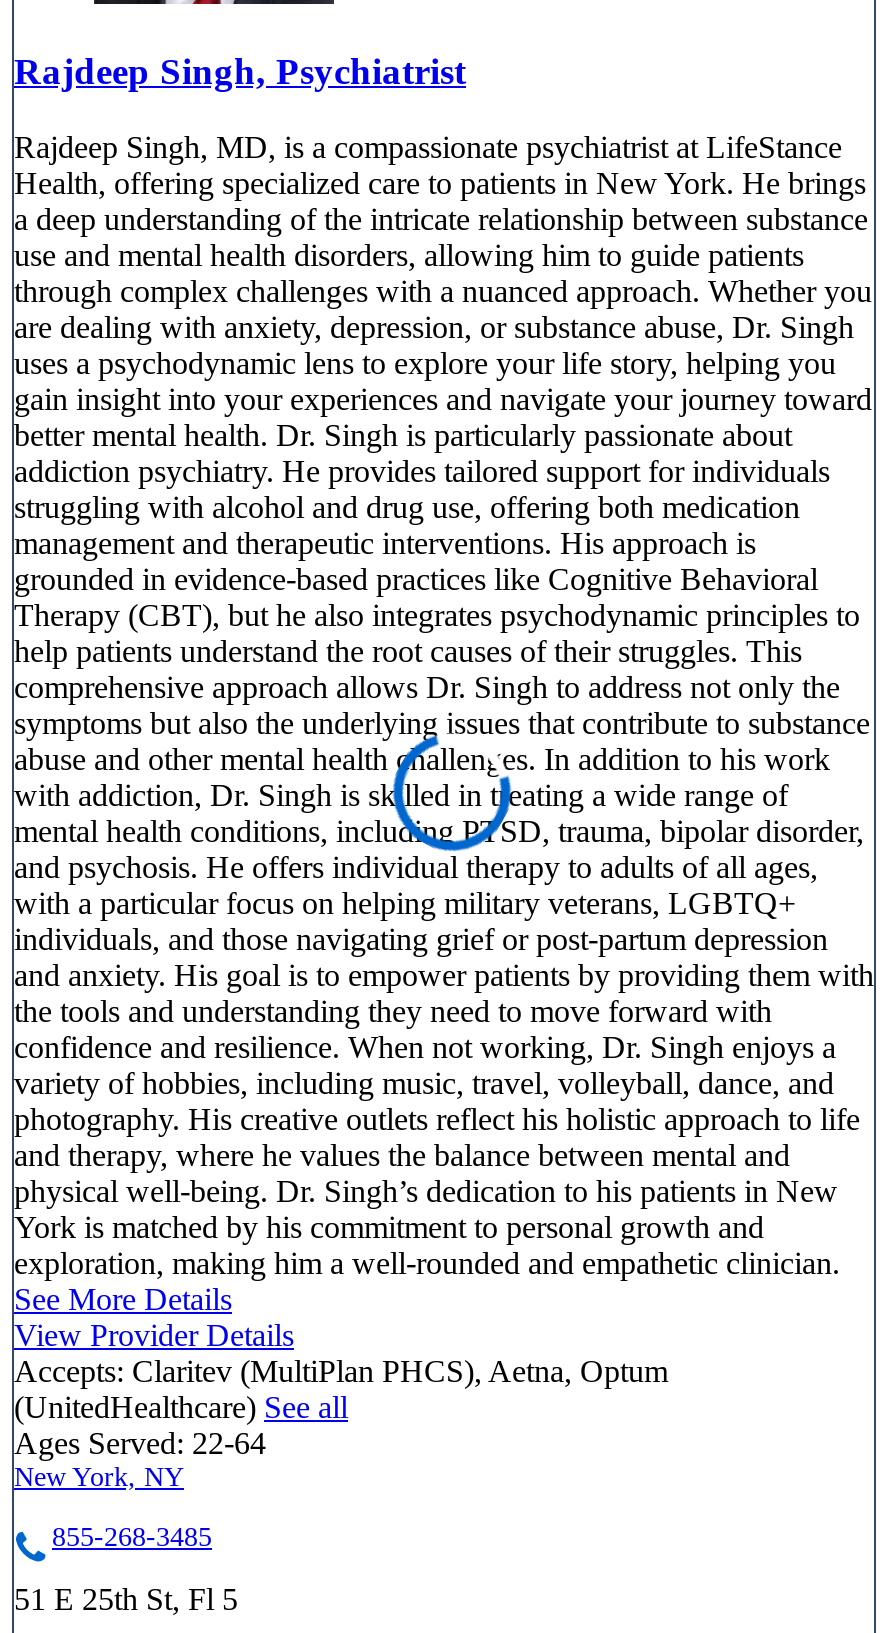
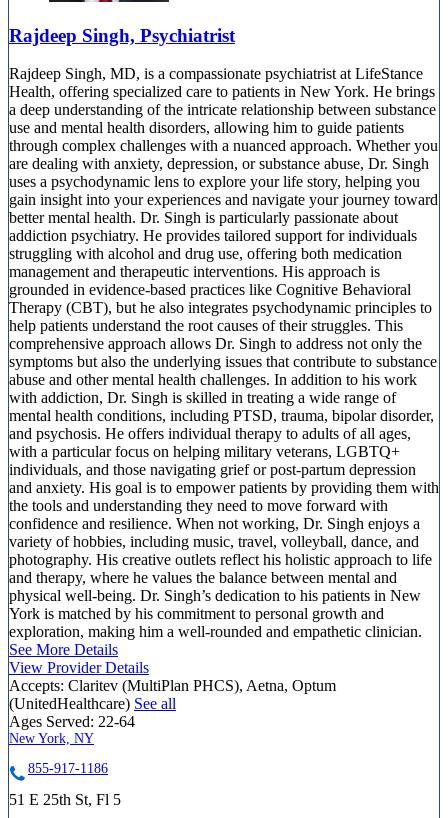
- 855-268-3485
+ 855-917-1186
